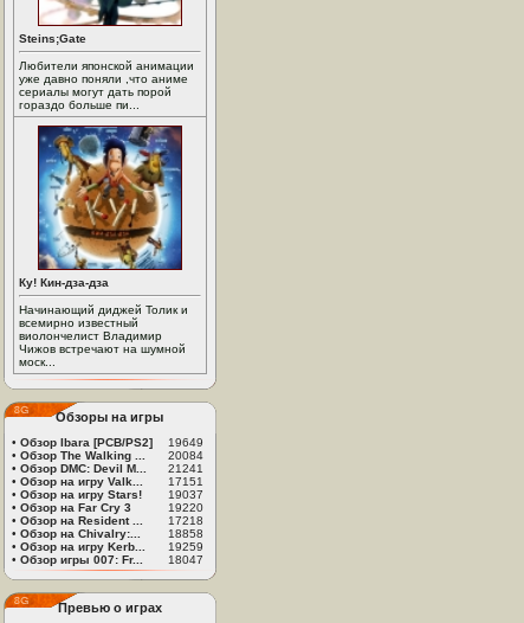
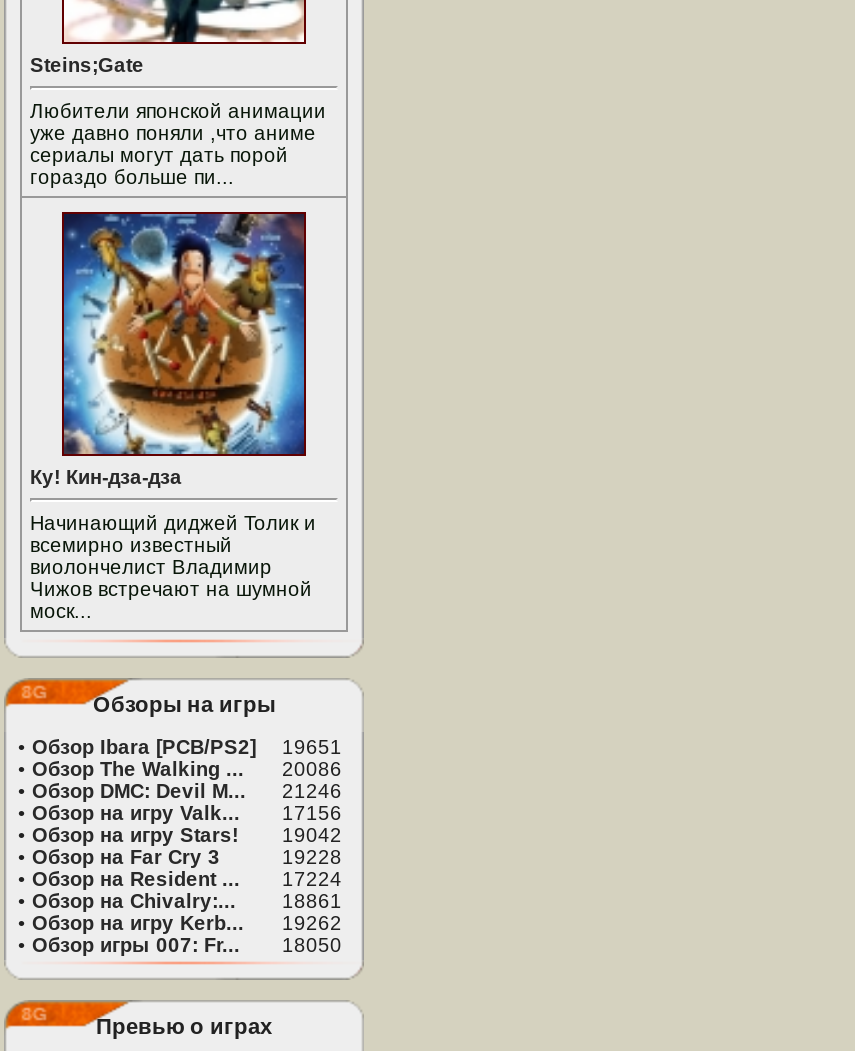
- • Обзор Ibara [PCB/PS2] 19649
+ • Обзор Ibara [PCB/PS2] 19651

- • Обзор The Walking ... 20084
+ • Обзор The Walking ... 20086

- • Обзор DMC: Devil M... 21241
+ • Обзор DMC: Devil M... 21246

- • Обзор на игру Valk... 17151
+ • Обзор на игру Valk... 17156

- • Обзор на игру Stars! 19037
+ • Обзор на игру Stars! 19042

- 19220
+ 19228

- • Обзор на Resident ... 17218
+ • Обзор на Resident ... 17224

- 18858
+ 18861

- • Обзор на игру Kerb... 19259
+ • Обзор на игру Kerb... 19262

- • Обзор игры 007: Fr... 18047
+ • Обзор игры 007: Fr... 18050
